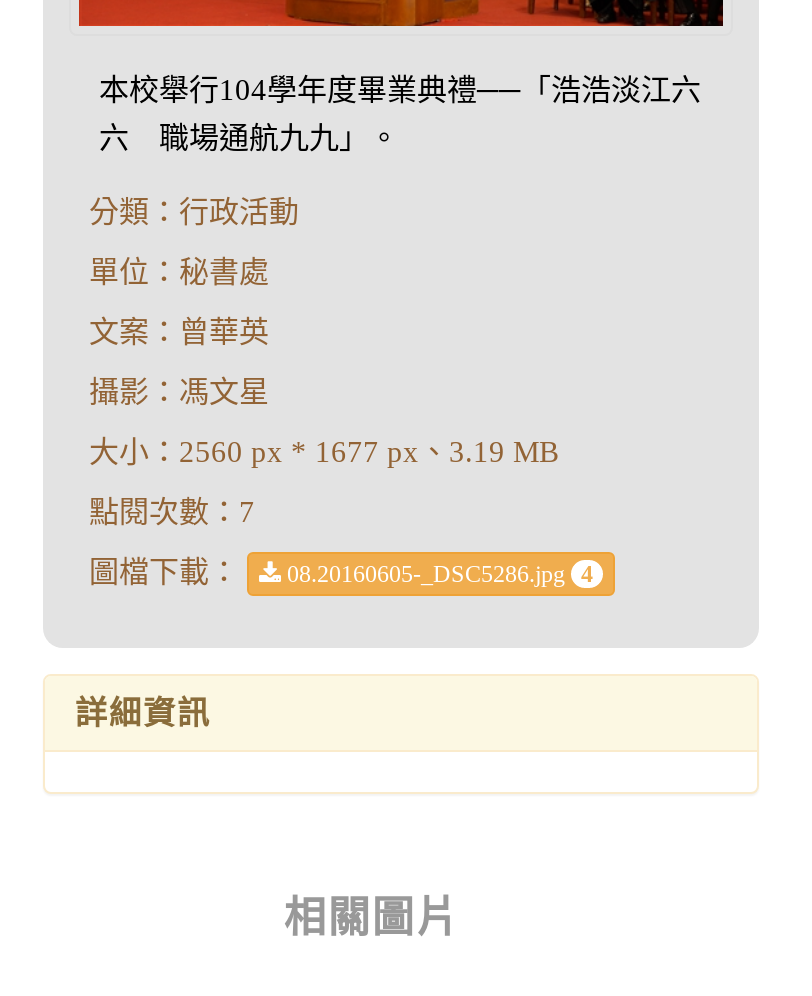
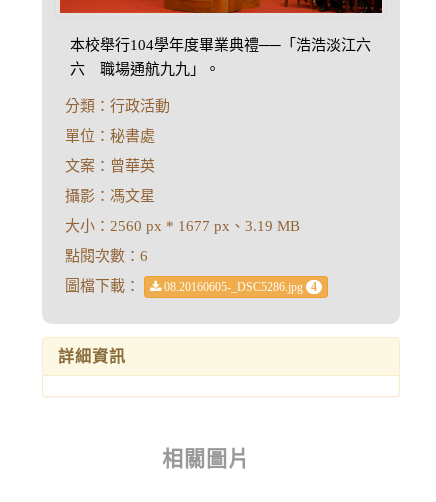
- 點閱次數：7
+ 點閱次數：6
